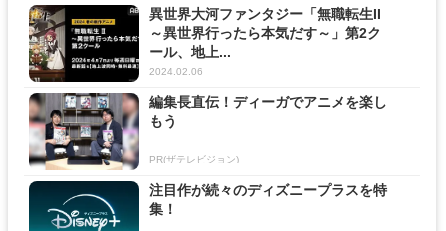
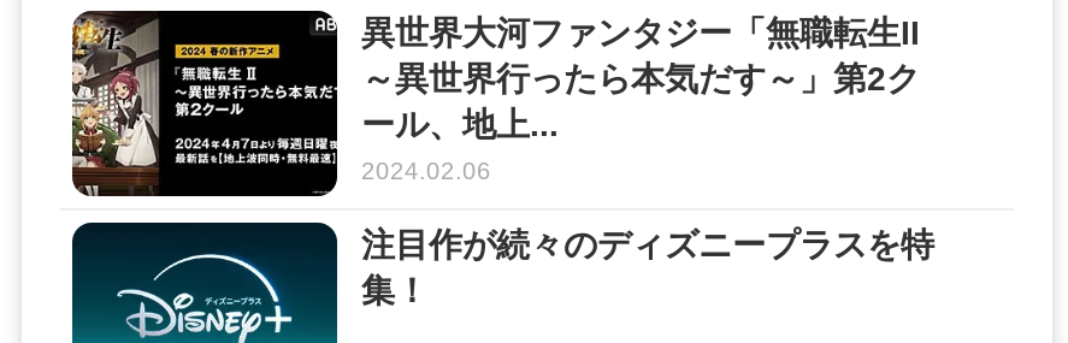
- [image]
- 編集長直伝！ディーガでアニメを楽し
- もう
- PR(ザテレビジョン)
